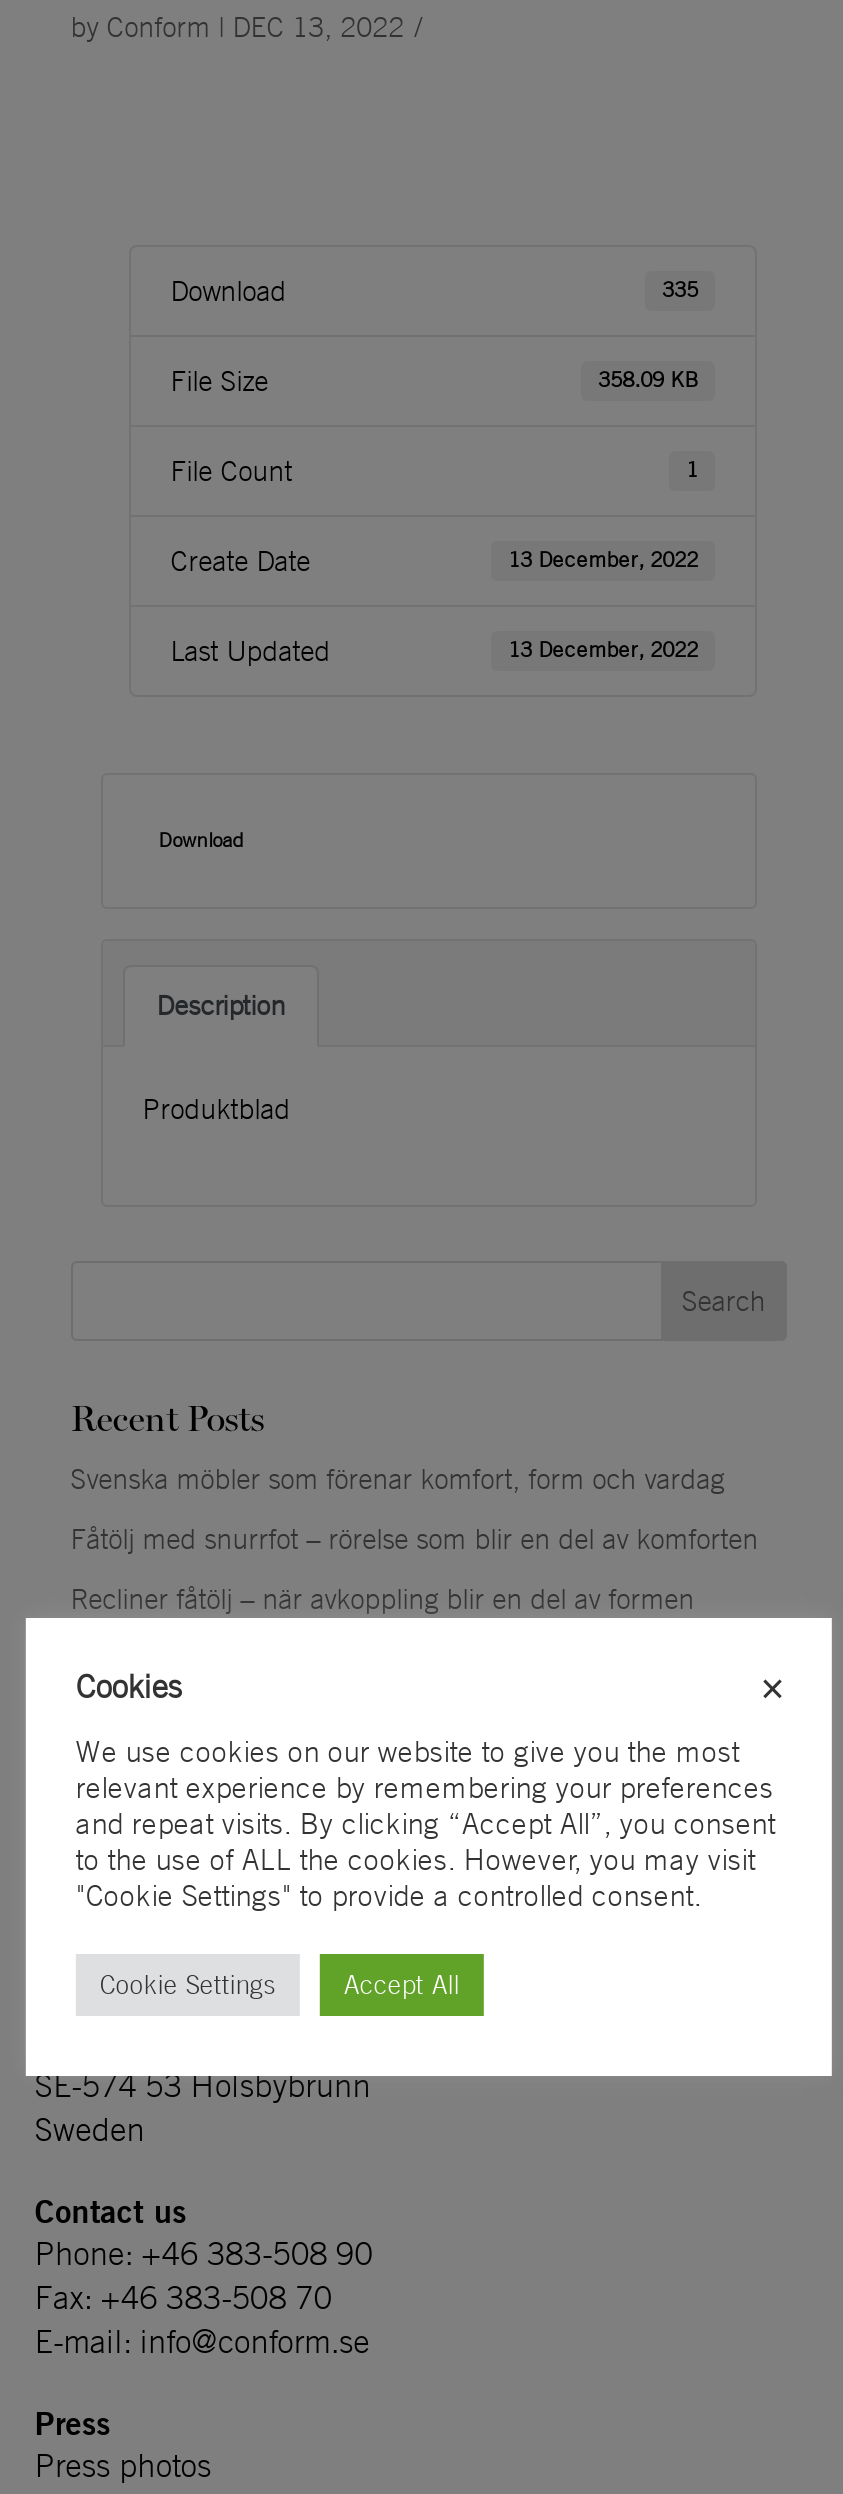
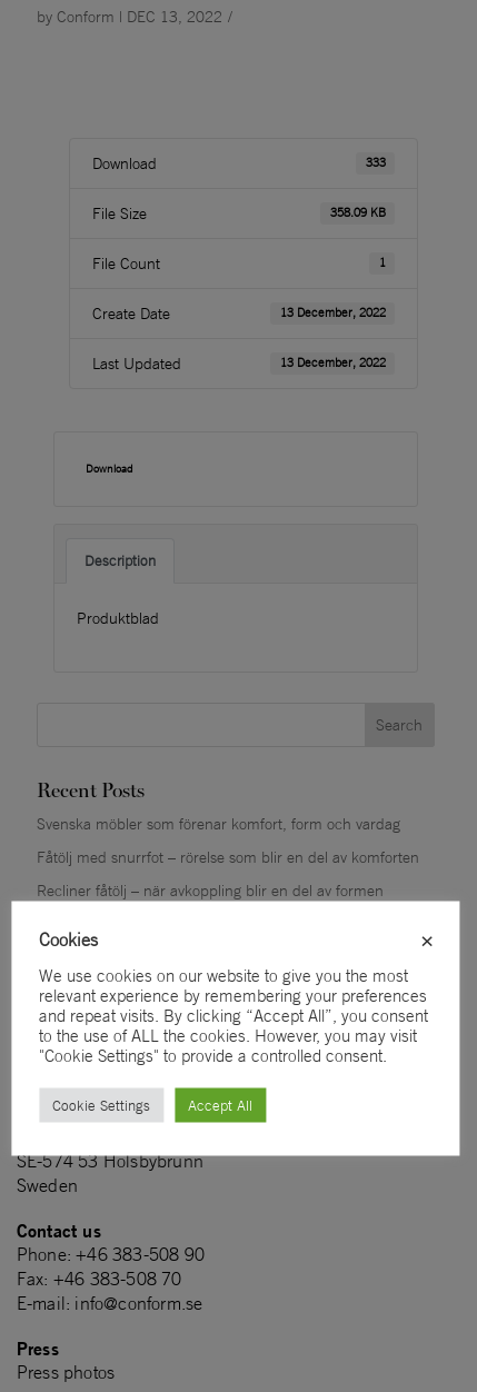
- 335
+ 333
